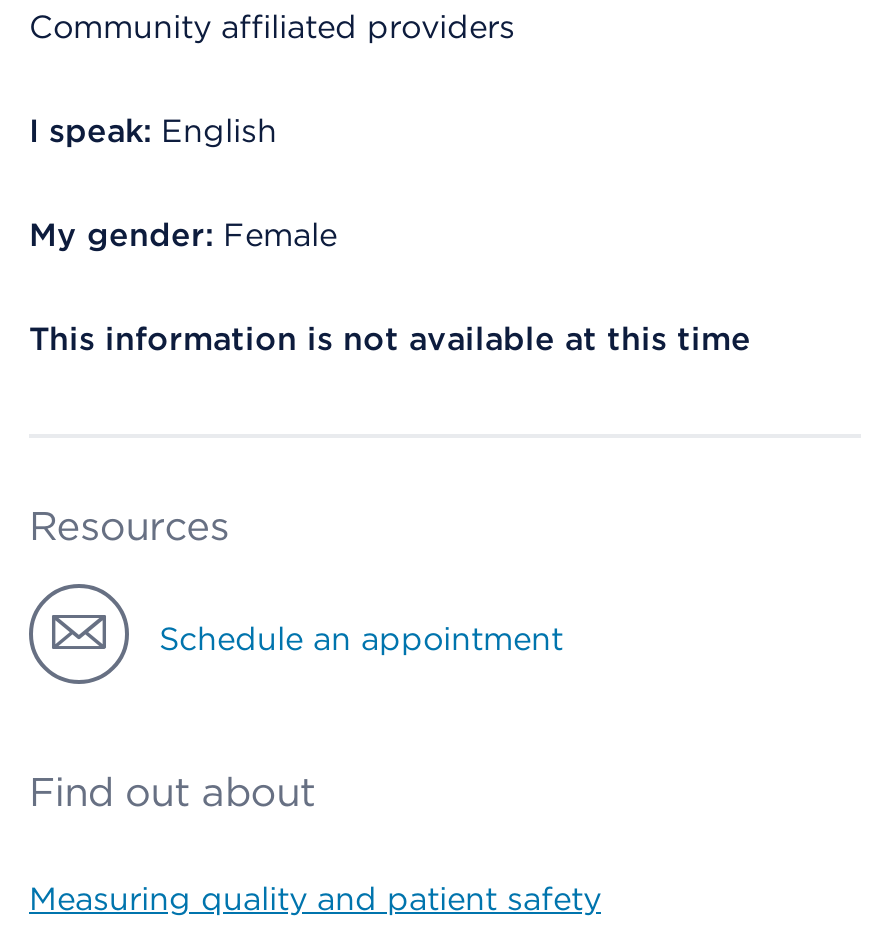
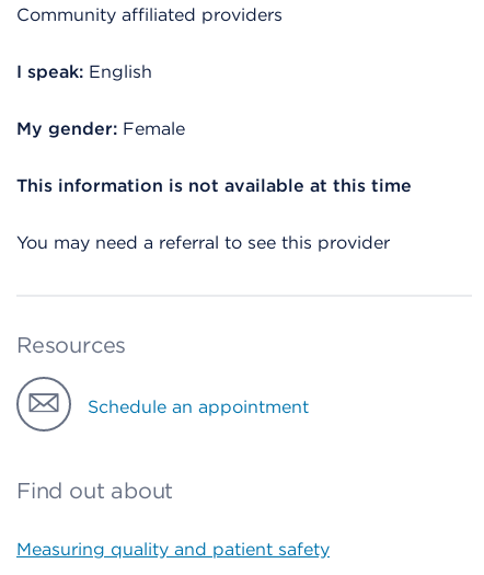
+ You may need a referral to see this provider
